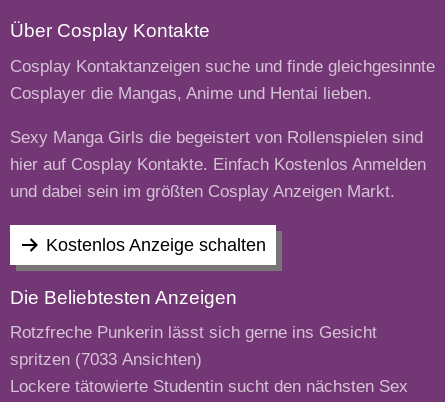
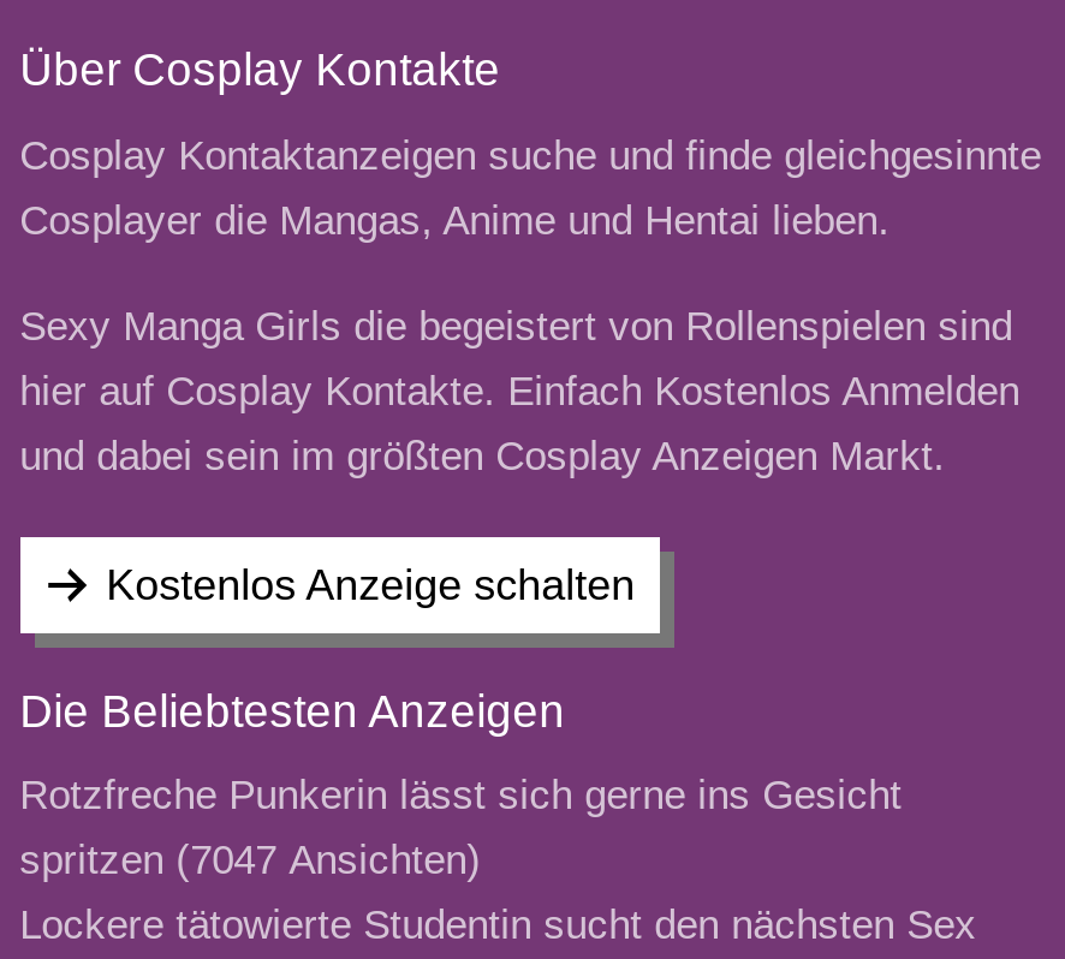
- spritzen (7033 Ansichten)
+ spritzen (7047 Ansichten)
